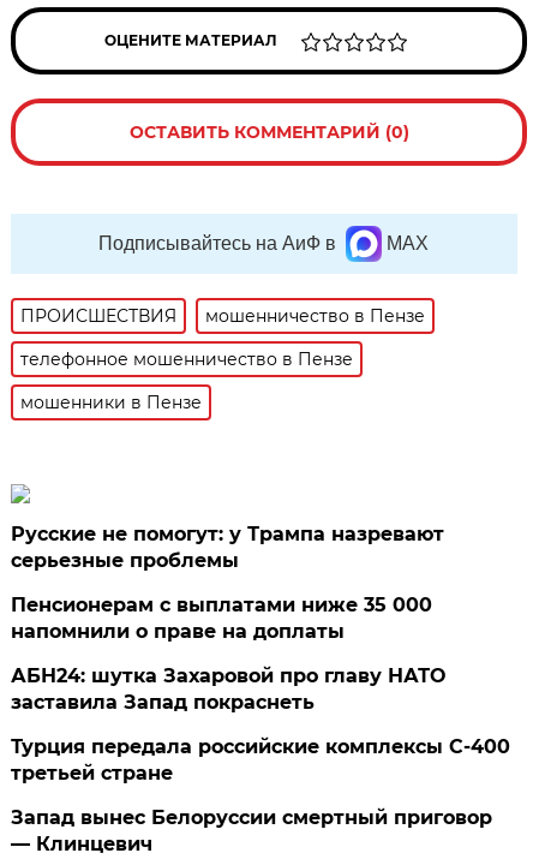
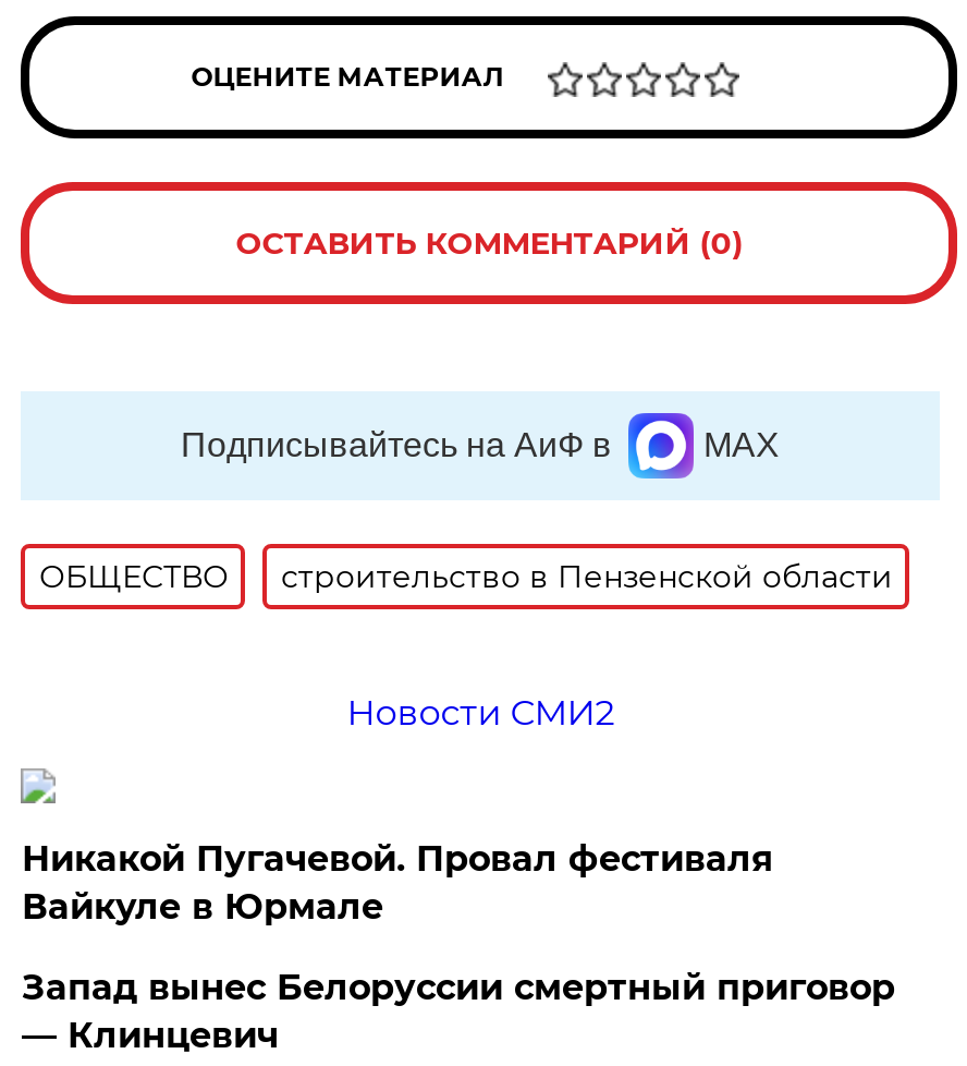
- ПРОИСШЕСТВИЯ
- мошенничество в Пензе
- телефонное мошенничество в Пензе
- мошенники в Пензе
+ ОБЩЕСТВО
+ строительство в Пензенской области
+ Новости СМИ2

- Русские не помогут: у Трампа назревают
- серьезные проблемы
- Пенсионерам с выплатами ниже 35 000
- напомнили о праве на доплаты
- АБН24: шутка Захаровой про главу НАТО
- заставила Запад покраснеть
- Турция передала российские комплексы С-400
- третьей стране
+ Никакой Пугачевой. Провал фестиваля
+ Вайкуле в Юрмале
